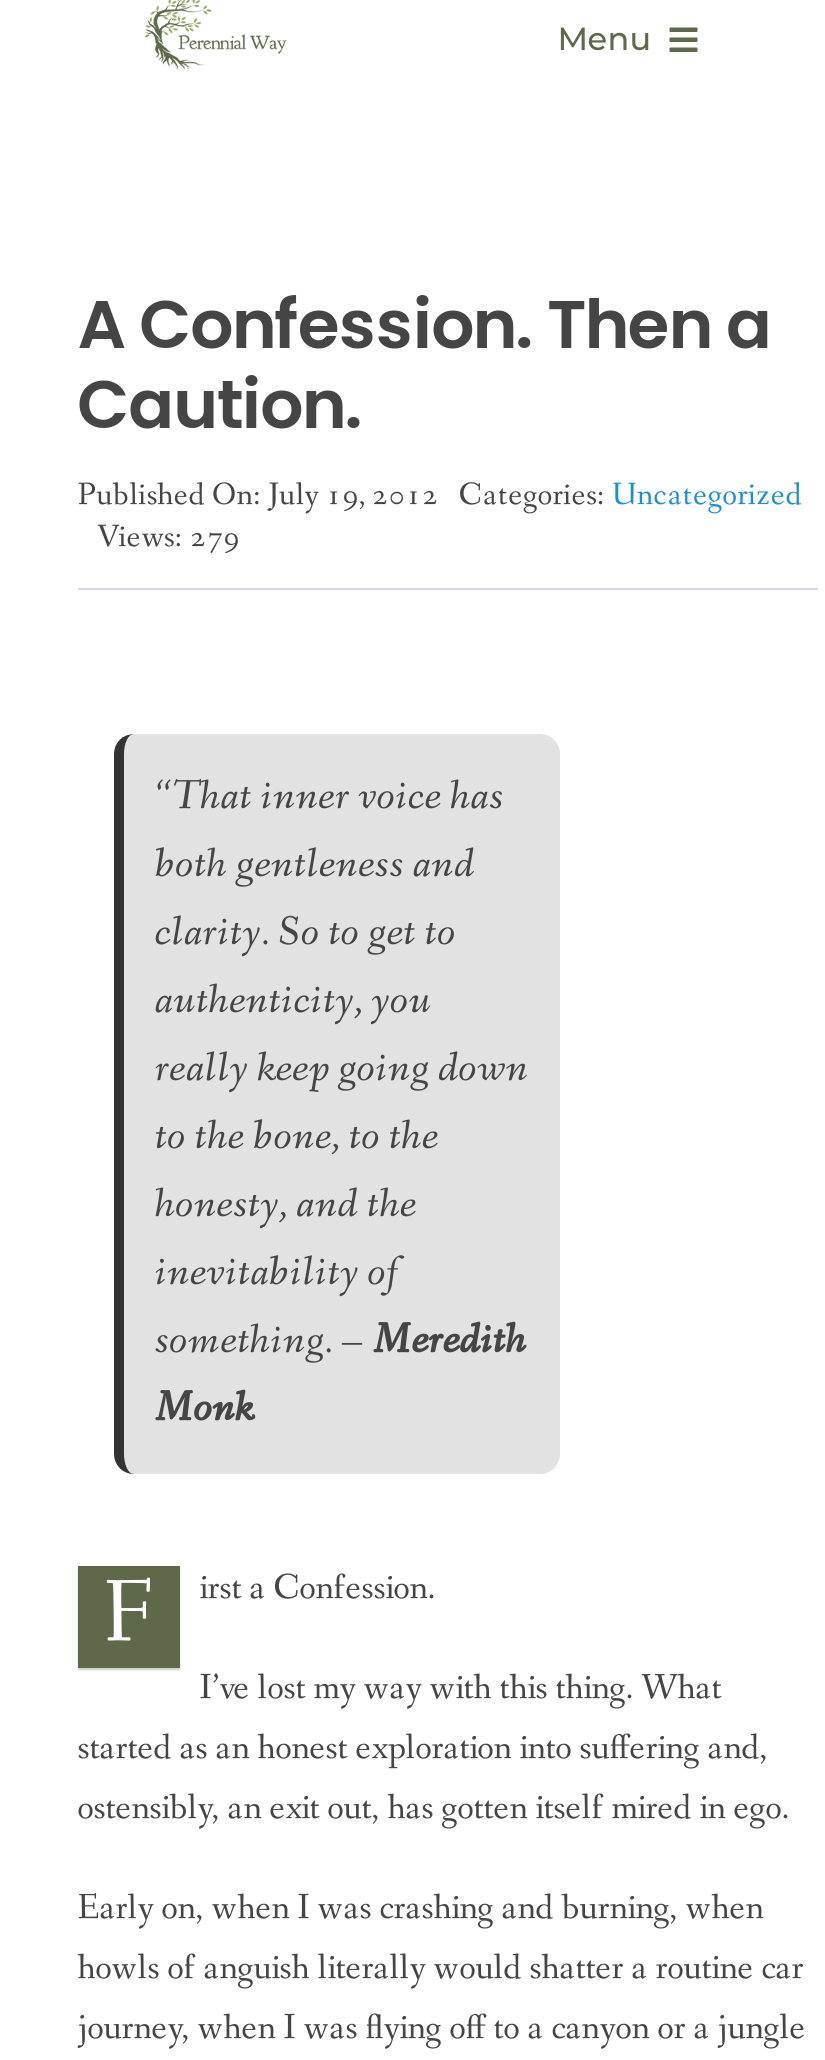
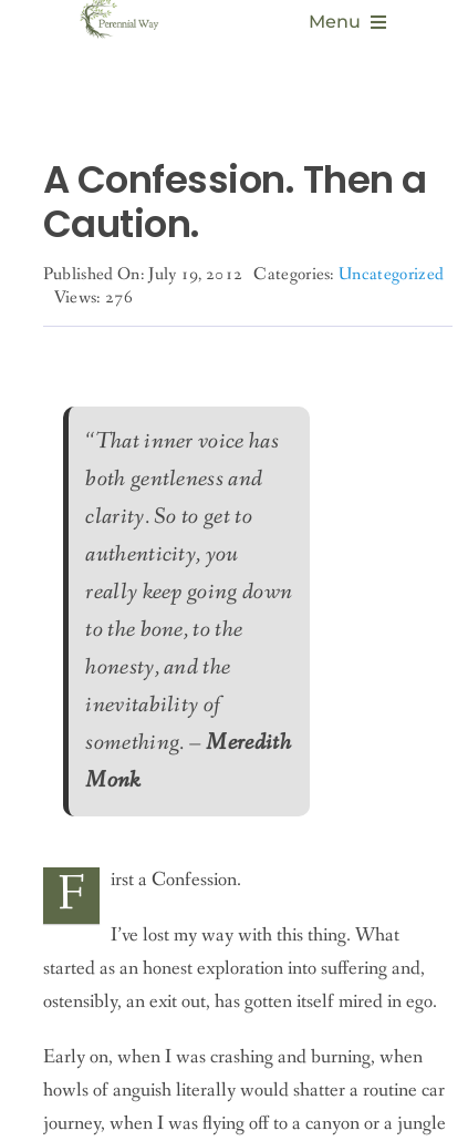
- Views: 279
+ Views: 276
